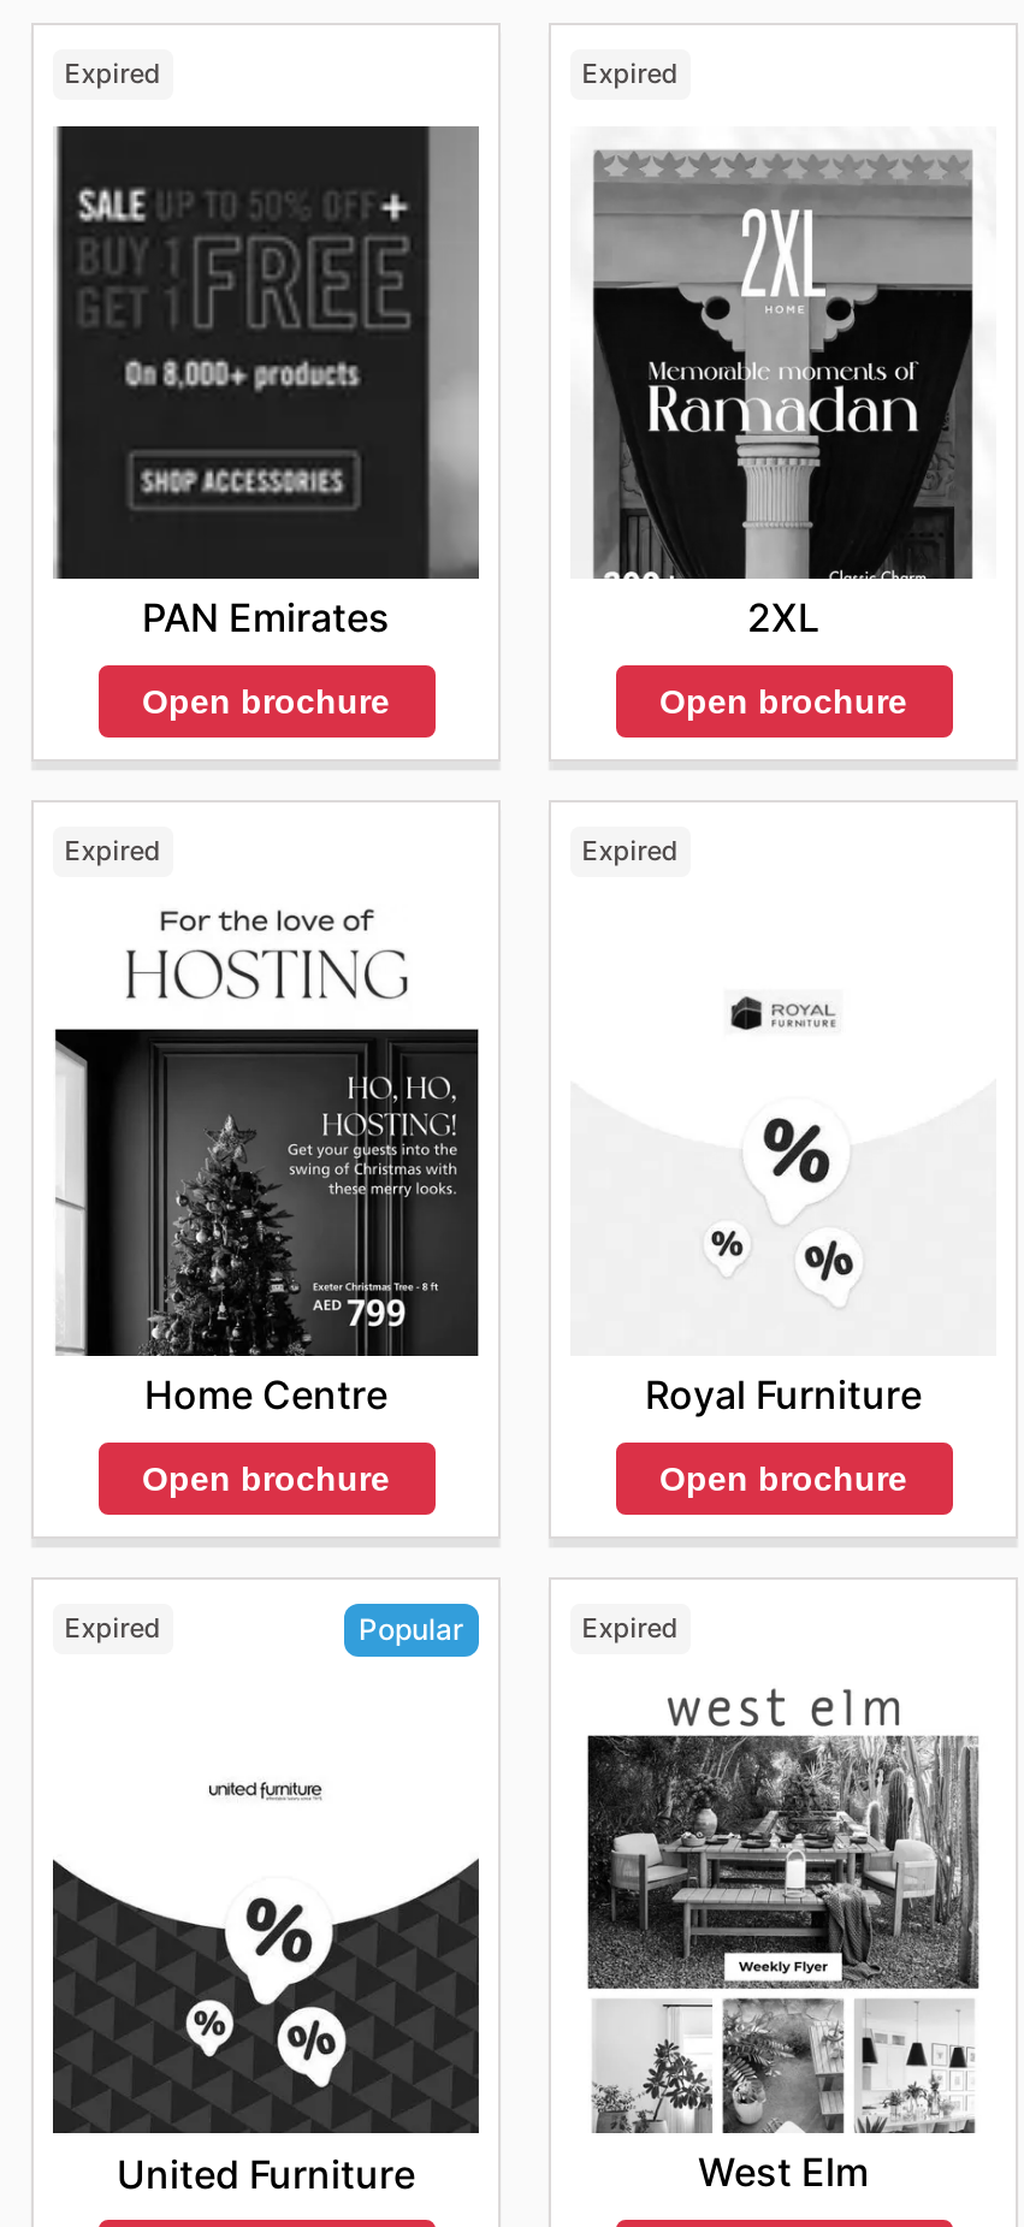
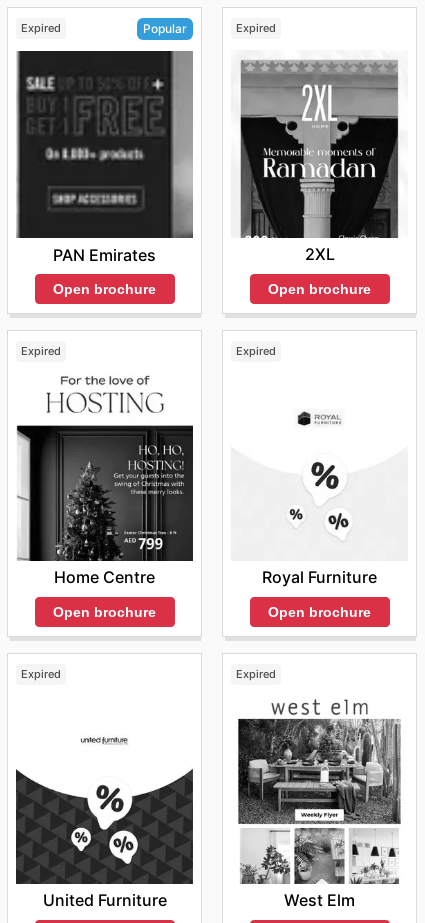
moved up: Popular
